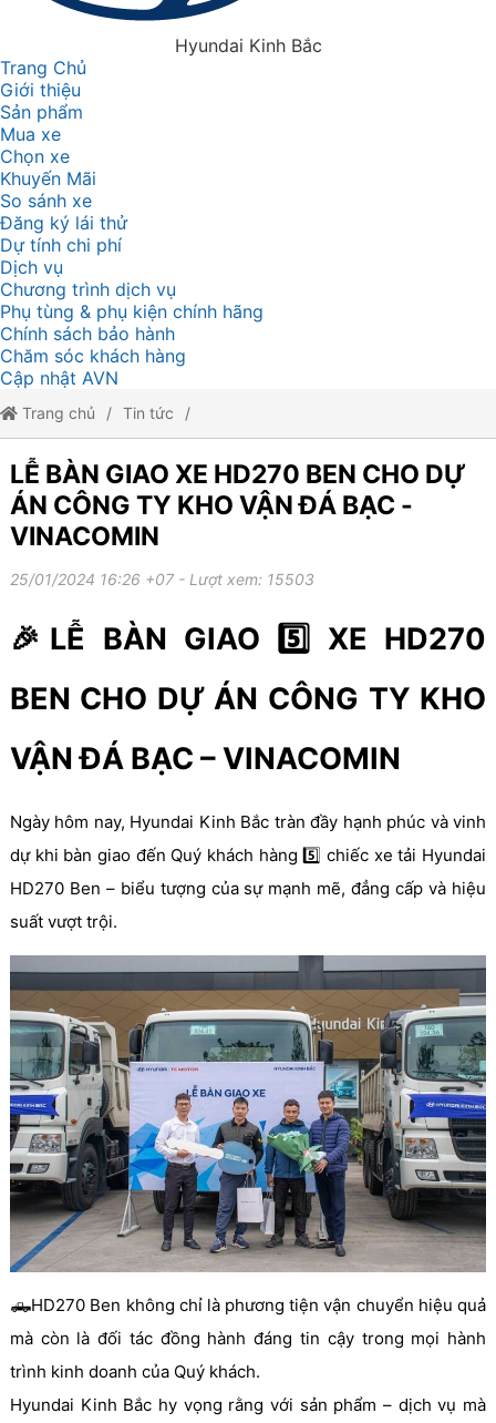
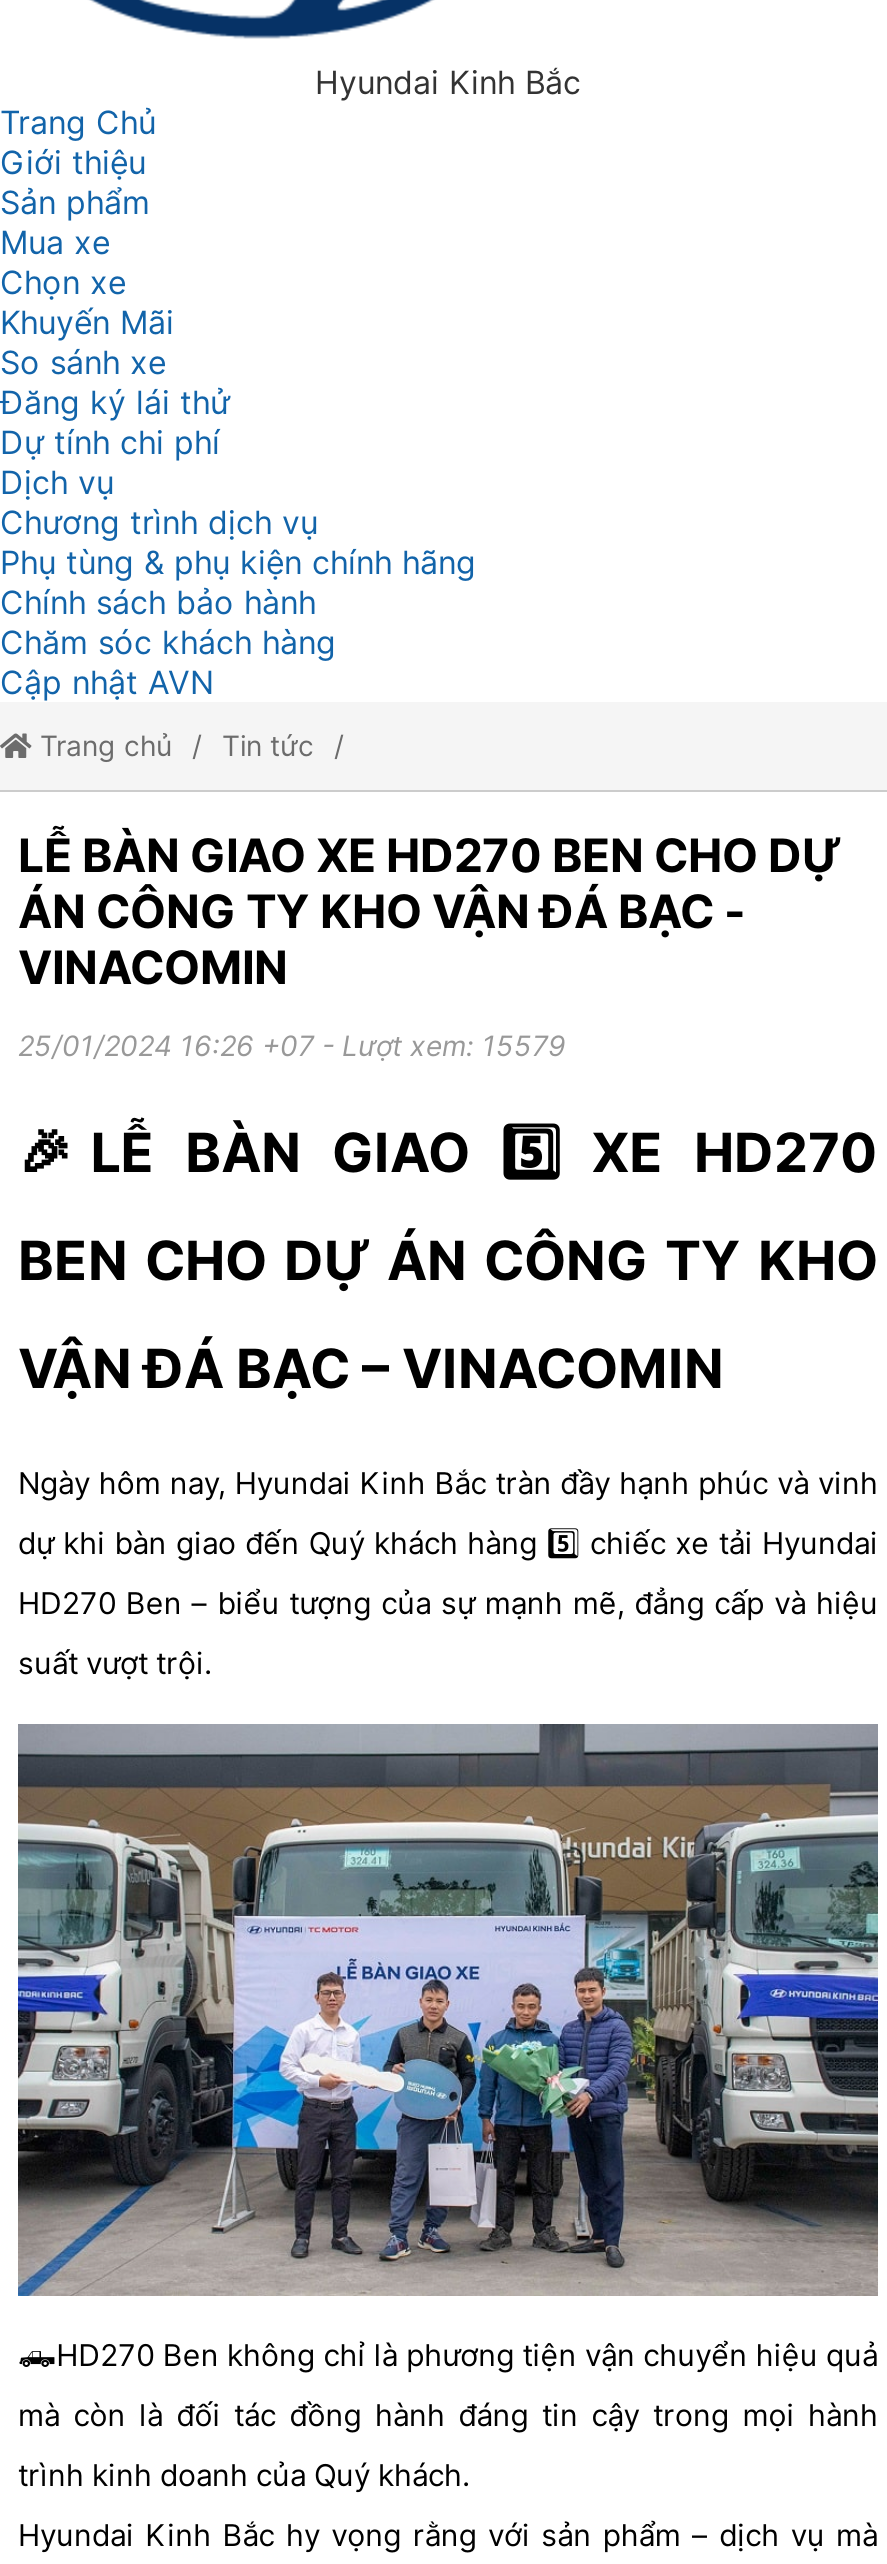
- 25/01/2024 16:26 +07 - Lượt xem: 15503
+ 25/01/2024 16:26 +07 - Lượt xem: 15579
